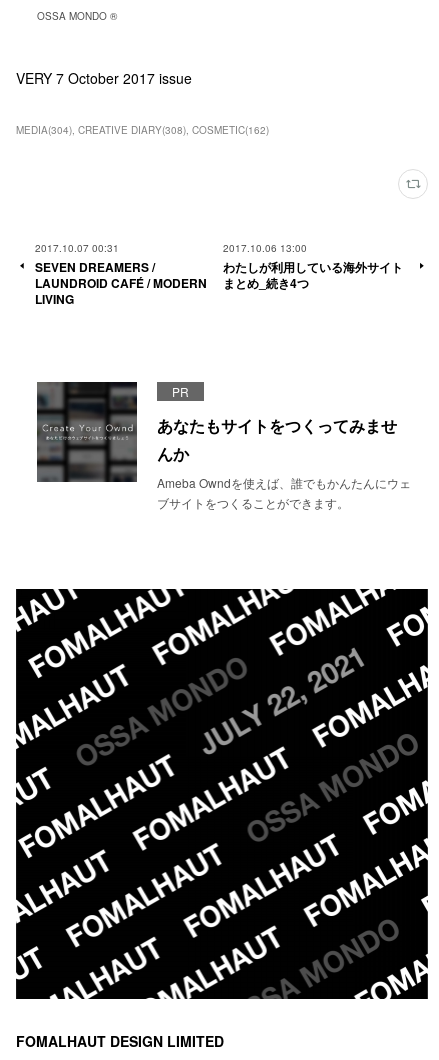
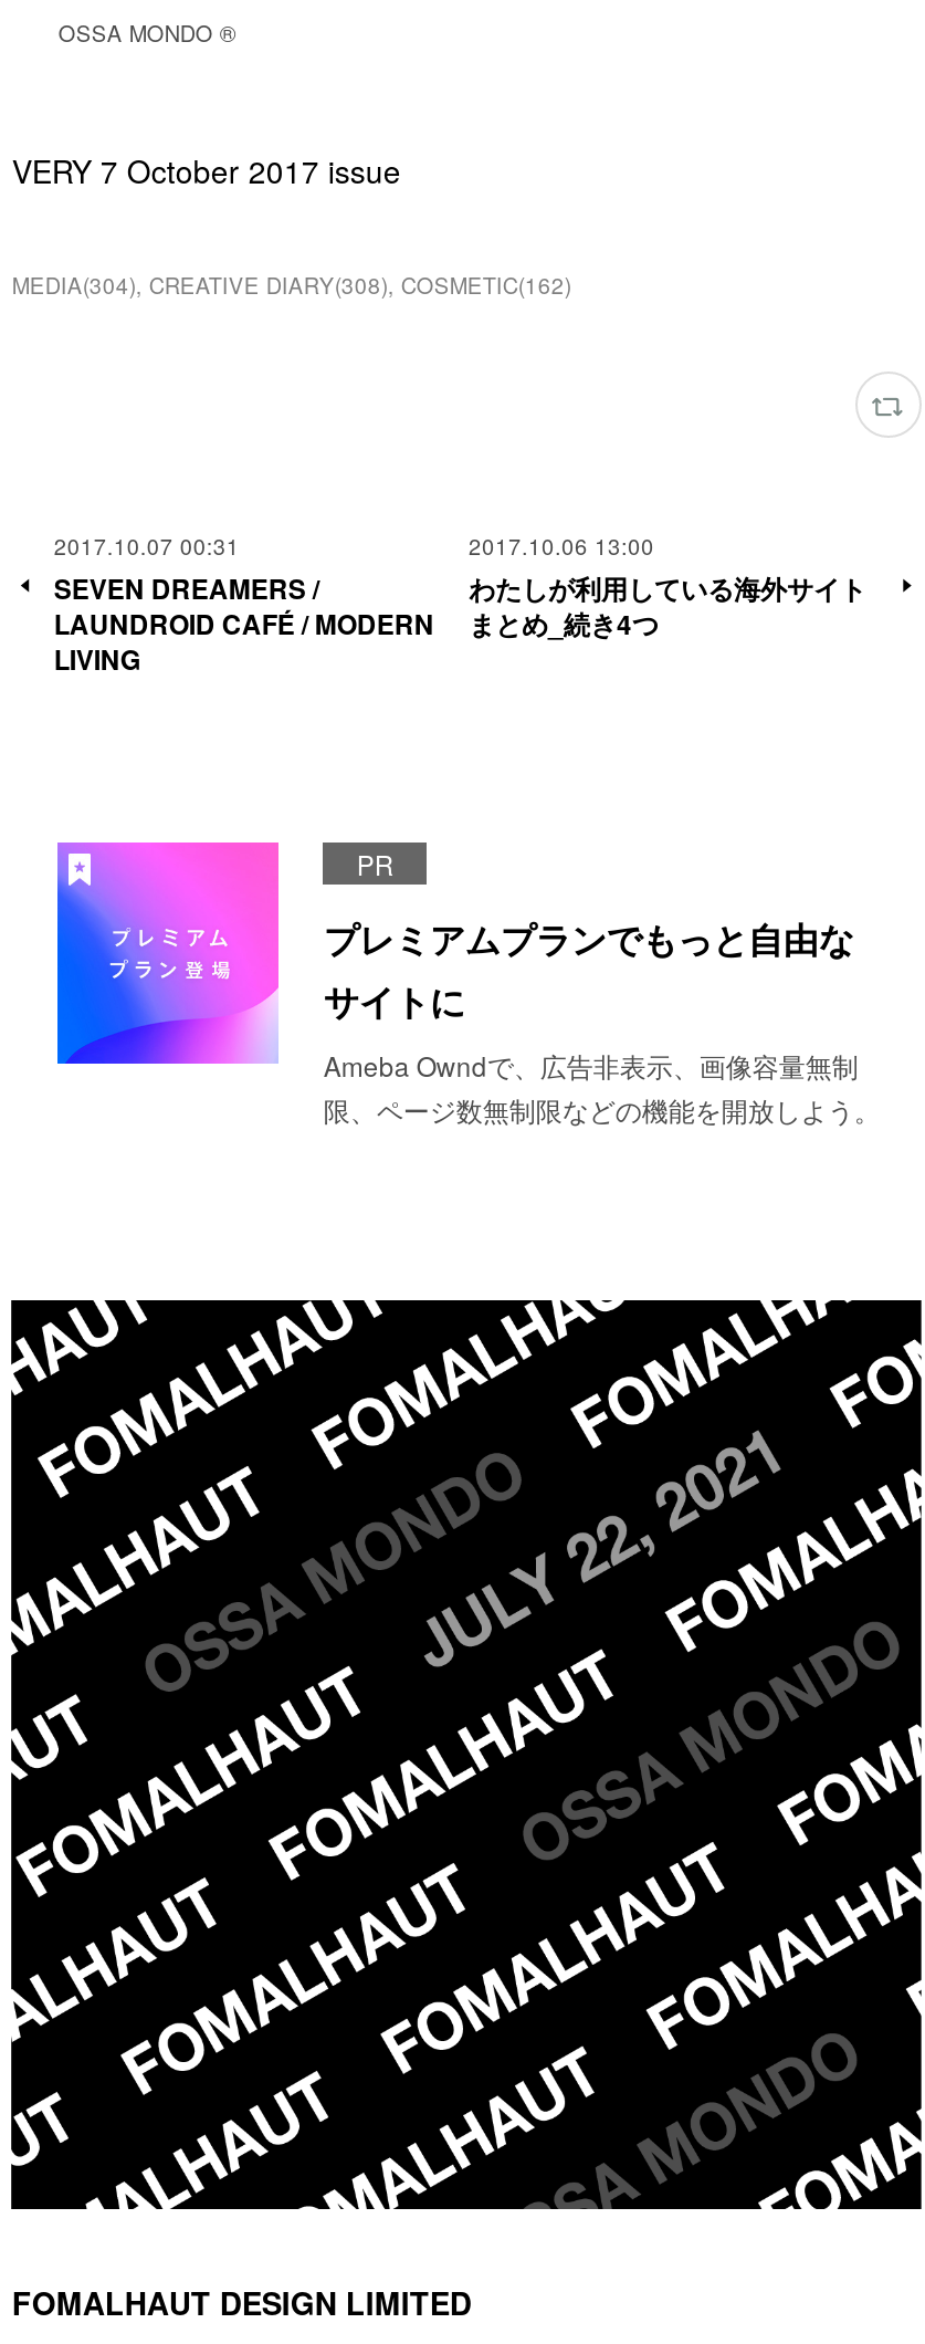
- [image]
- あなたもサイトをつくってみませ
- んか
- Ameba Owndを使えば、誰でもかんたんにウェ
- ブサイトをつくることができます。
+ [image]
+ プレミアムプランでもっと自由な
+ サイトに
+ Ameba Owndで、広告非表示、画像容量無制
+ 限、ページ数無制限などの機能を開放しよう。
